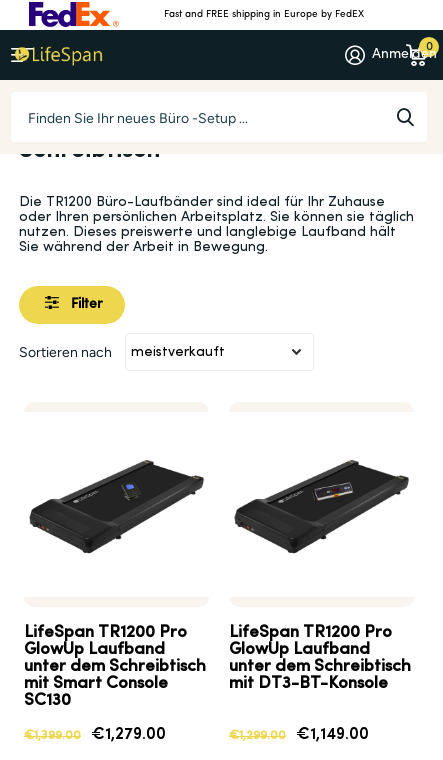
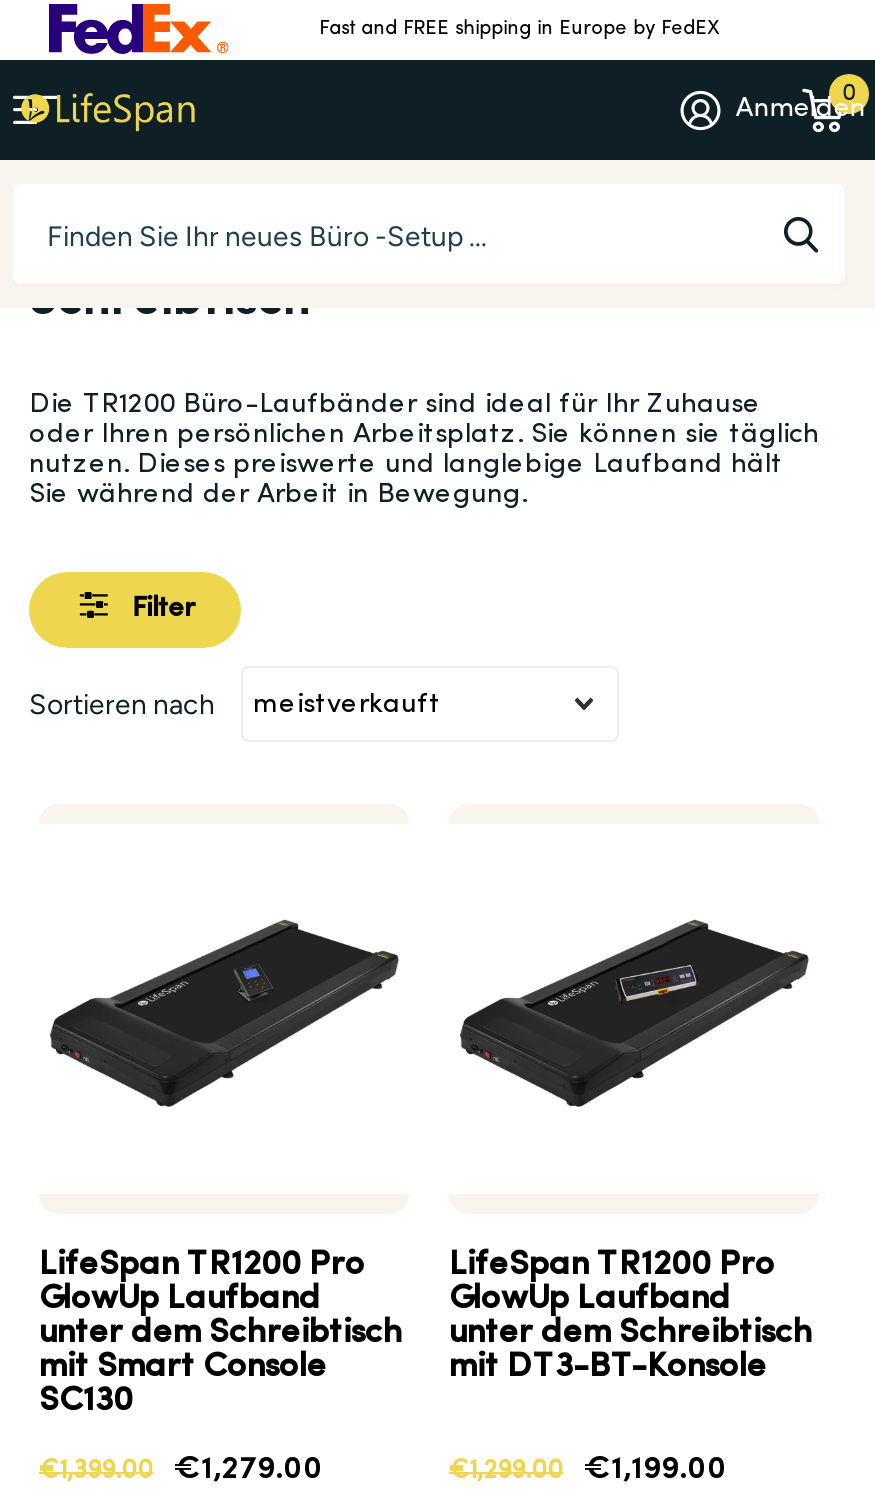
- €1,299.00 €1,149.00
+ €1,299.00 €1,199.00
